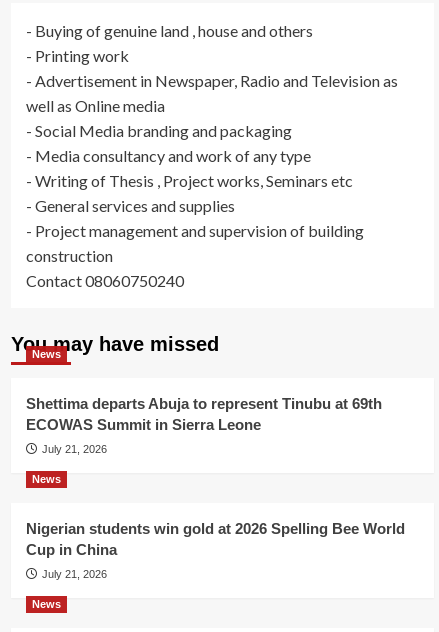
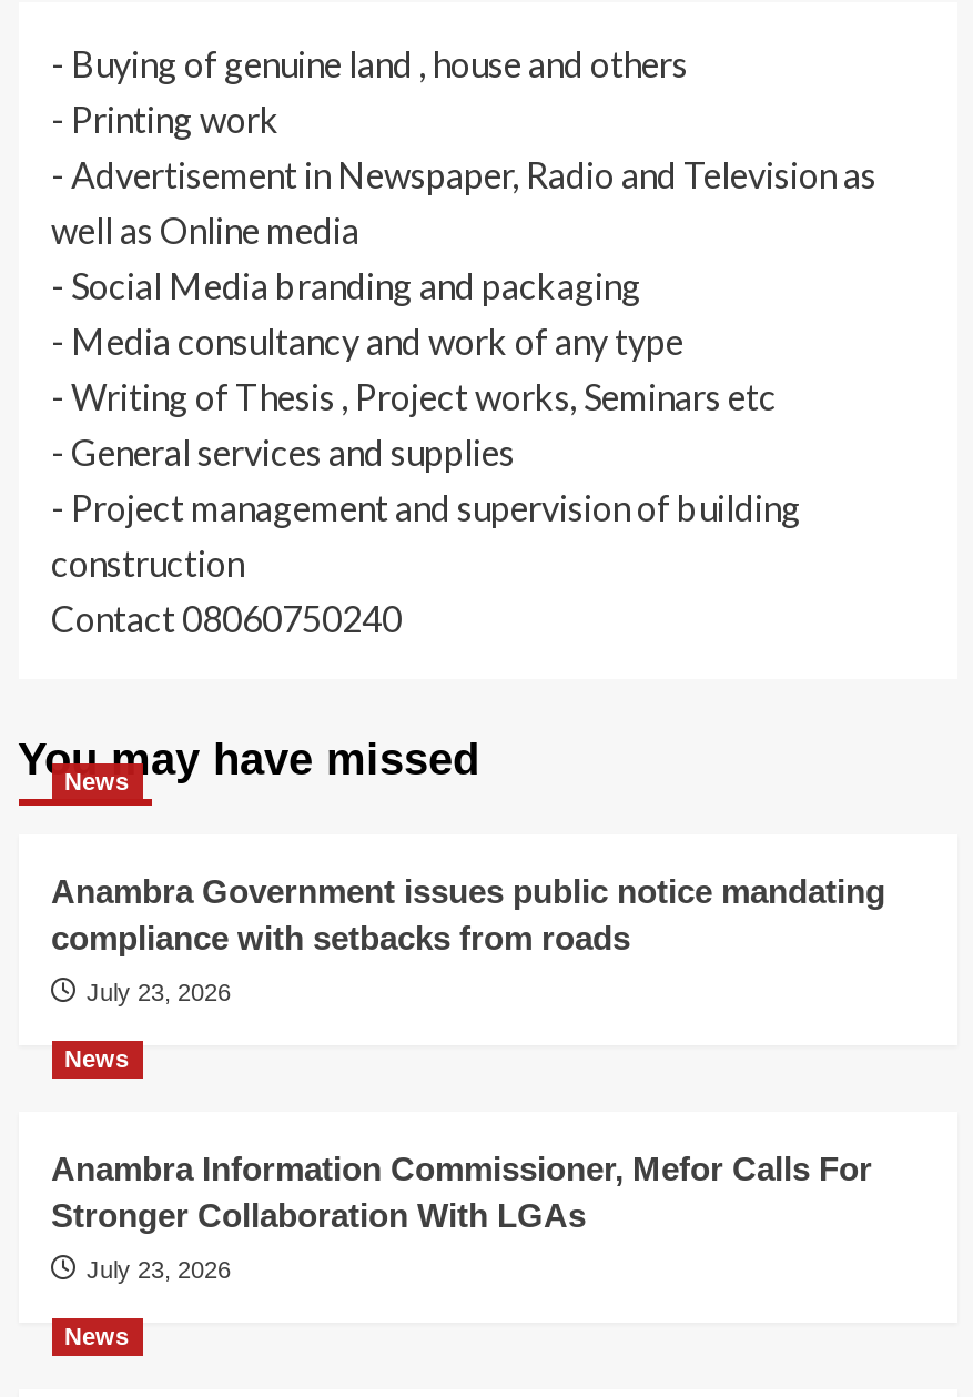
- Shettima departs Abuja to represent Tinubu at 69th
- ECOWAS Summit in Sierra Leone
+ Anambra Government issues public notice mandating
+ compliance with setbacks from roads

- July 21, 2026
+ July 23, 2026

- Nigerian students win gold at 2026 Spelling Bee World
- Cup in China
+ Anambra Information Commissioner, Mefor Calls For
+ Stronger Collaboration With LGAs

- July 21, 2026
+ July 23, 2026
